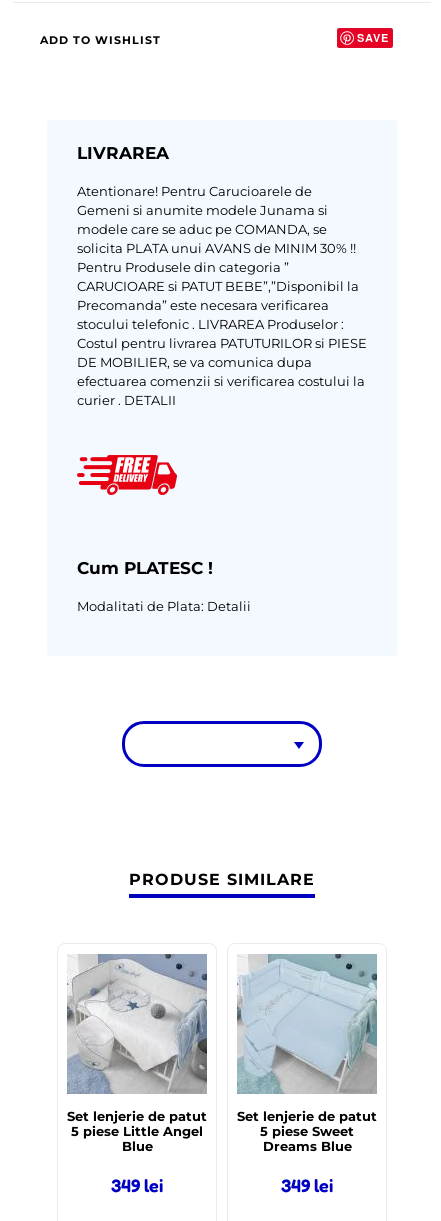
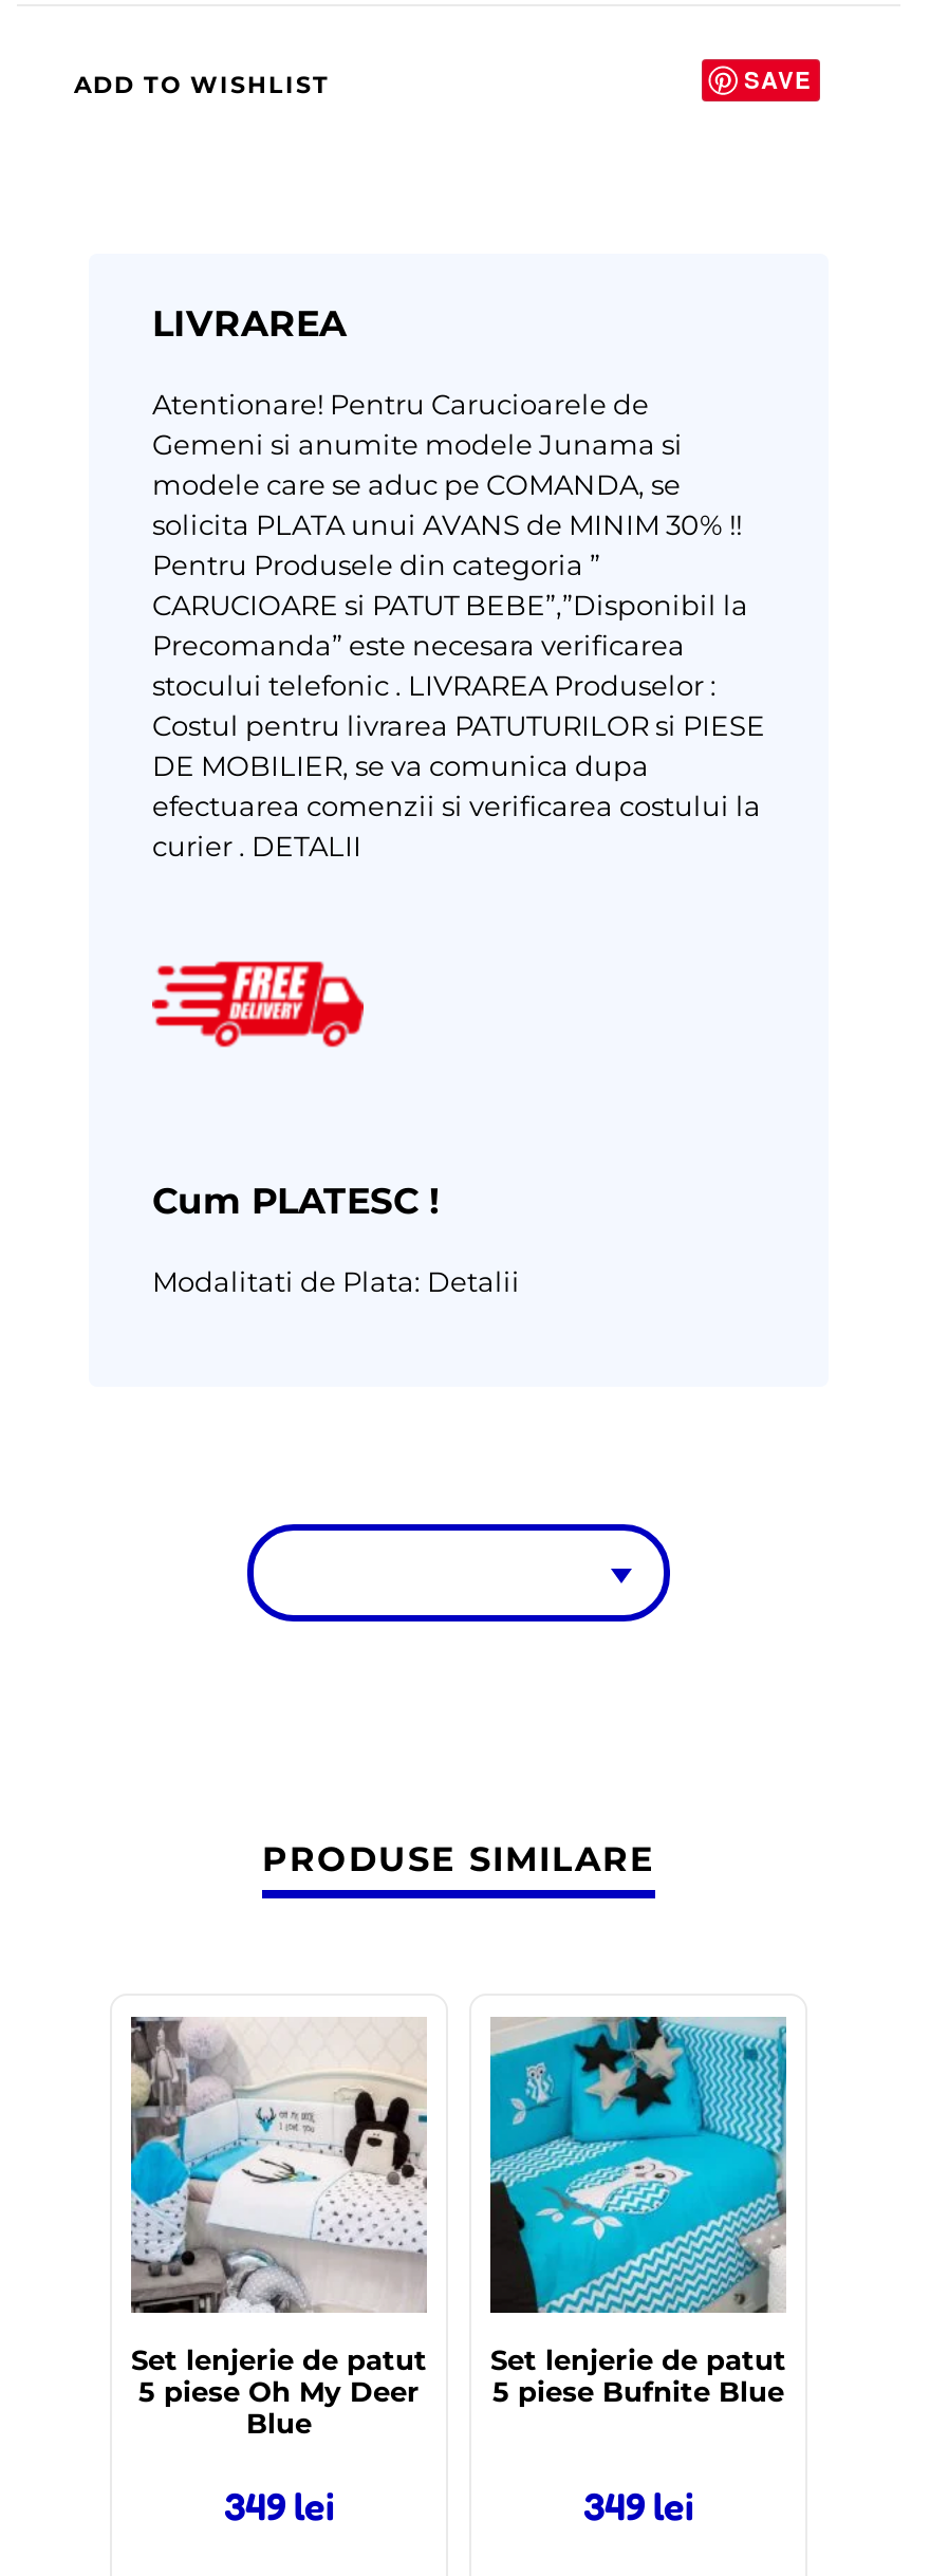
- [image]
- 5 piese Little Angel
+ [image]
+ 5 piese Oh My Deer

- [image]
- 5 piese Sweet
- Dreams Blue
+ [image]
+ 5 piese Bufnite Blue
